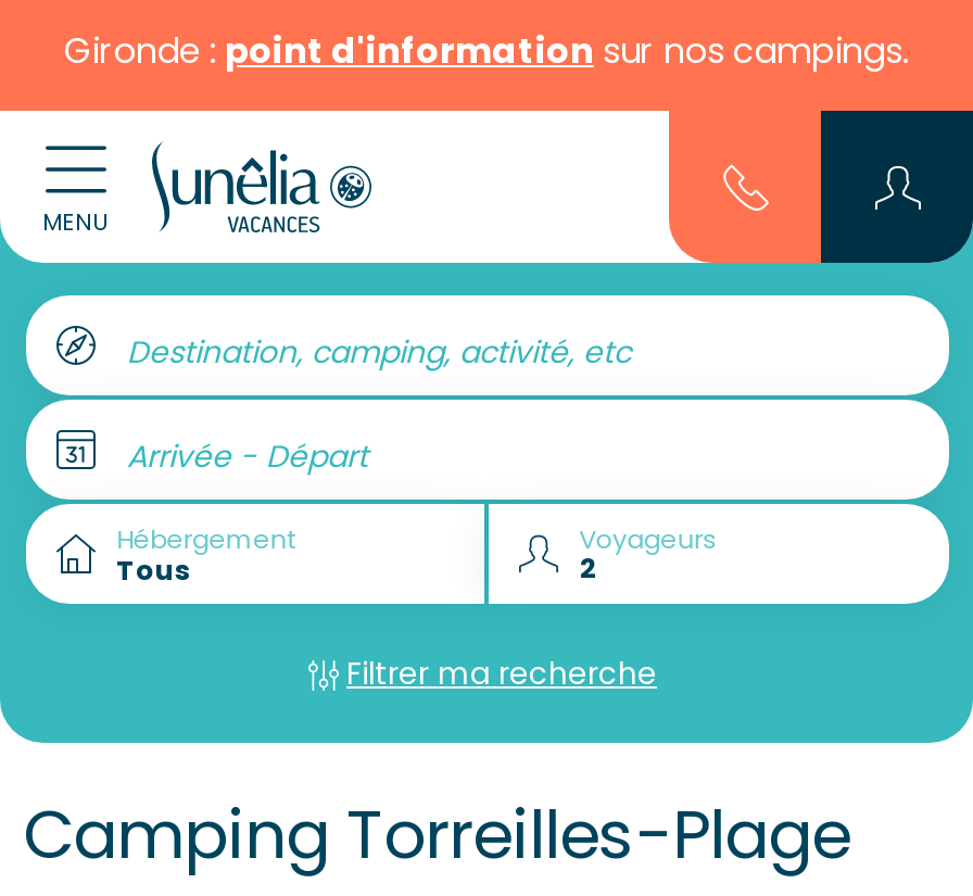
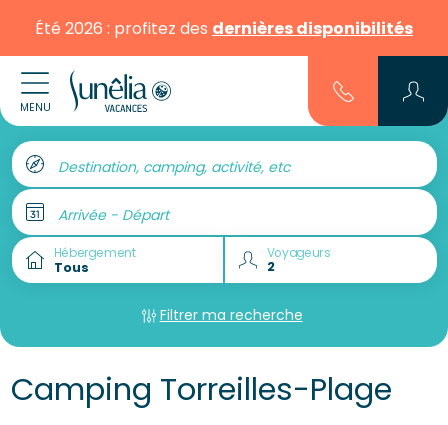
- Gironde : point d'information sur nos campings.
+ Été 2026 : profitez des dernières disponibilités
